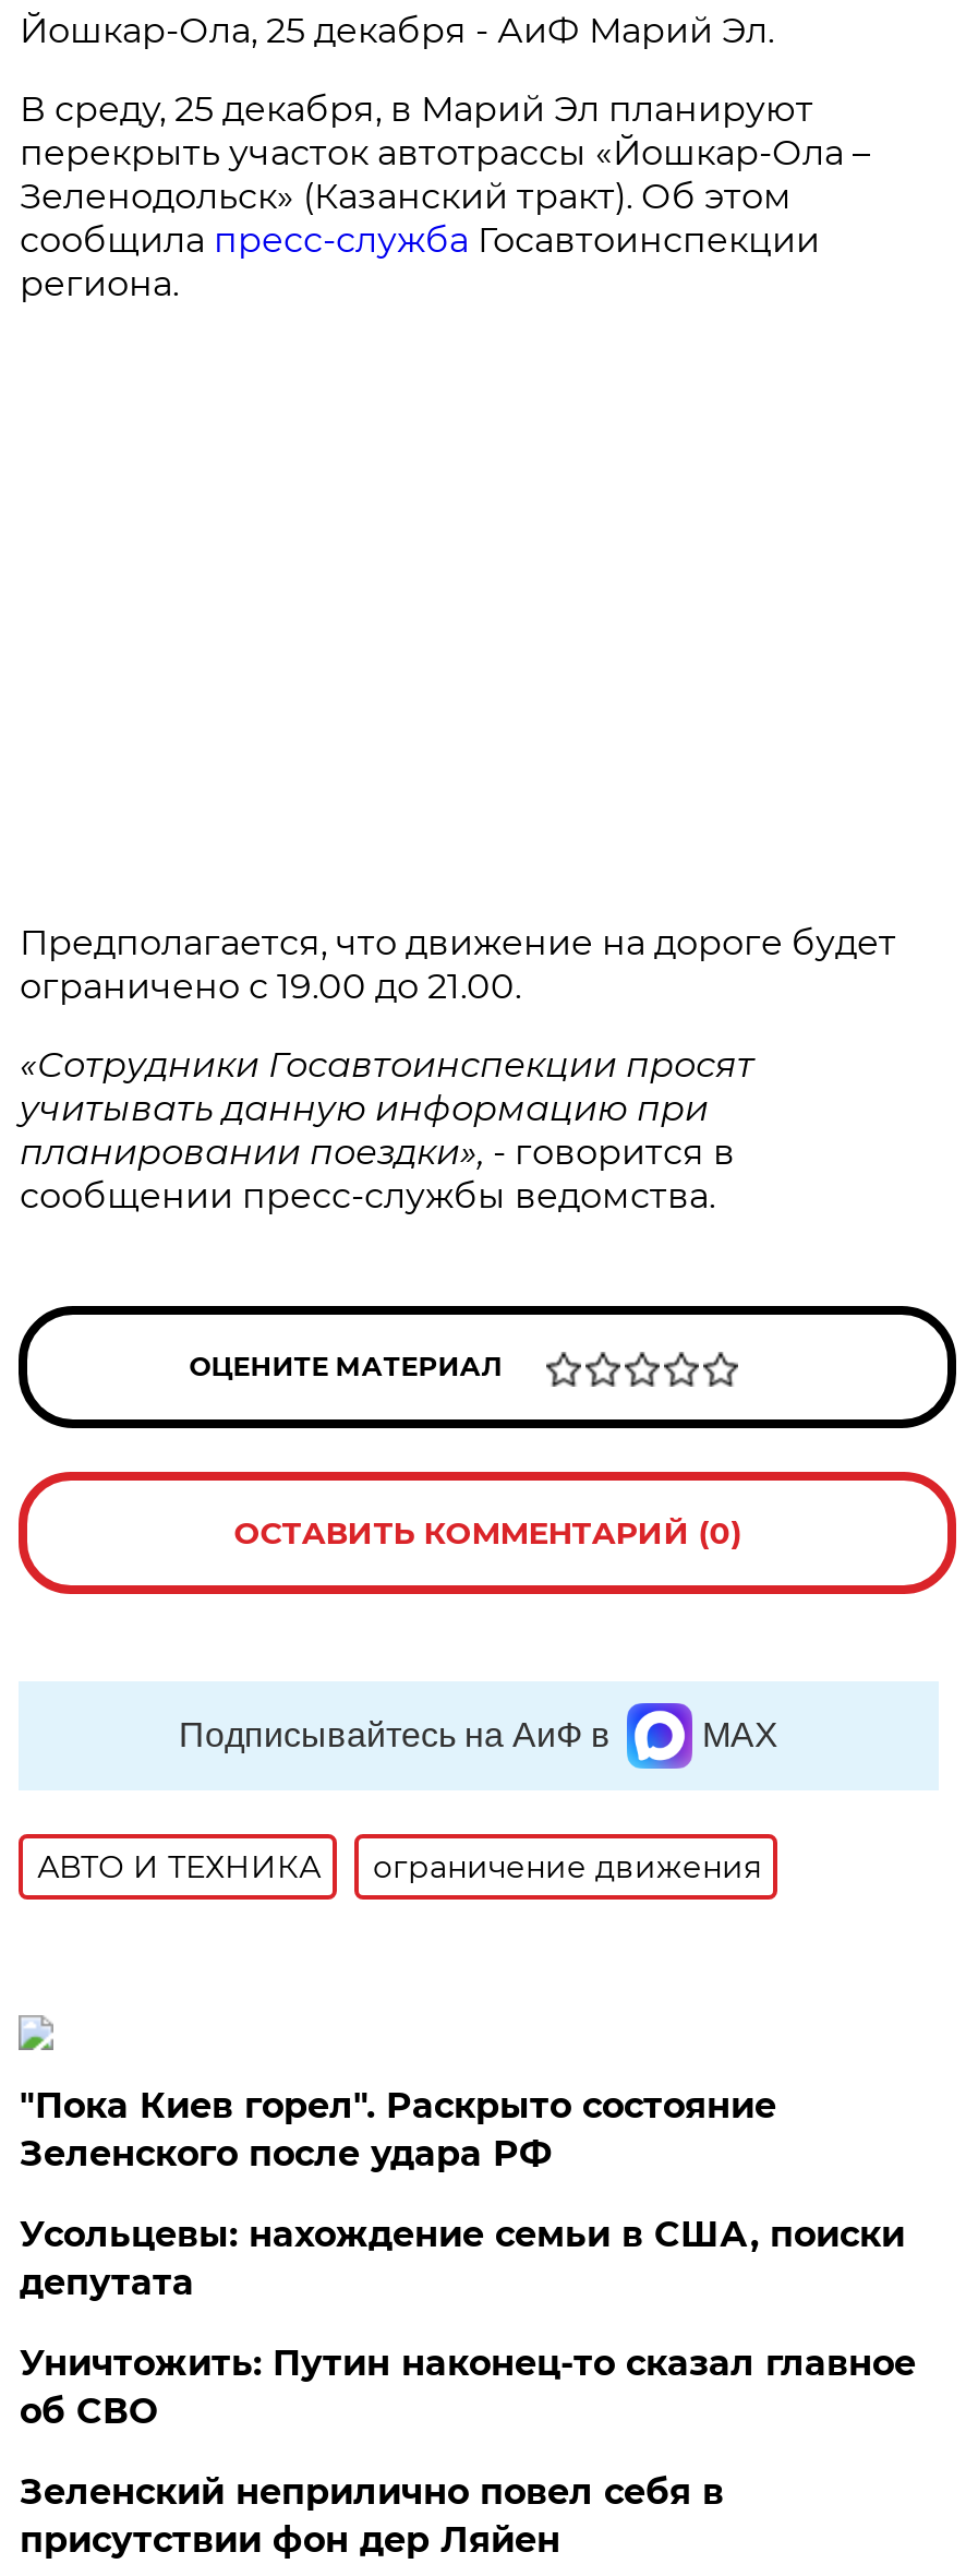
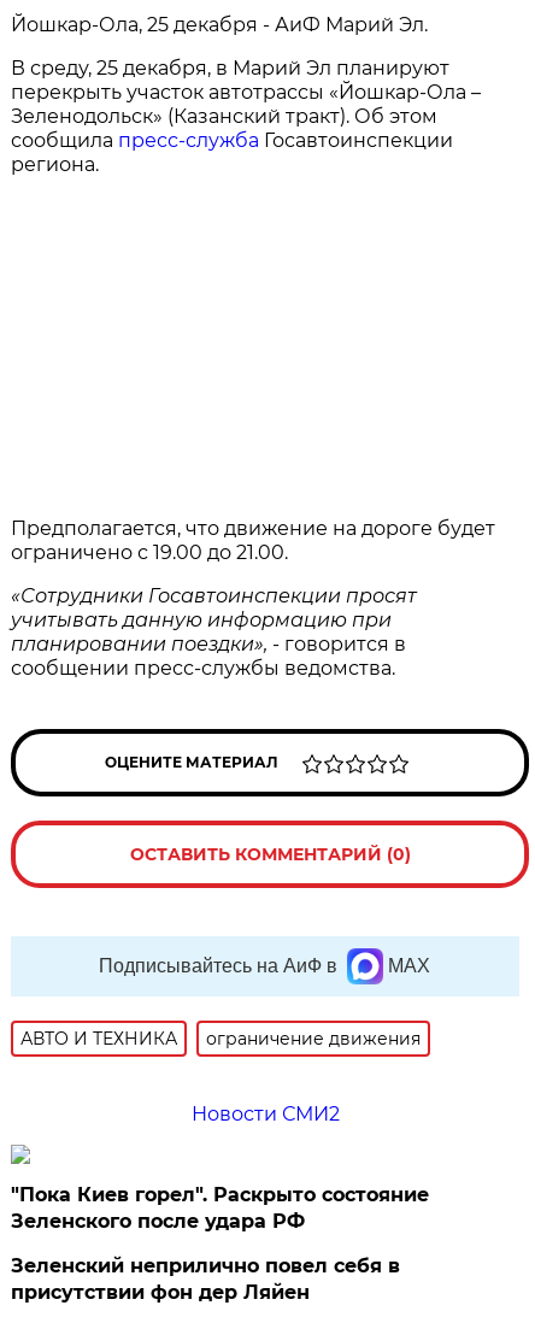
+ Новости СМИ2

moved down: "Пока Киев горел". Раскрыто состояние | Зеленского после удара РФ

- Усольцевы: нахождение семьи в США, поиски
- депутата
- Уничтожить: Путин наконец-то сказал главное
- об СВО
